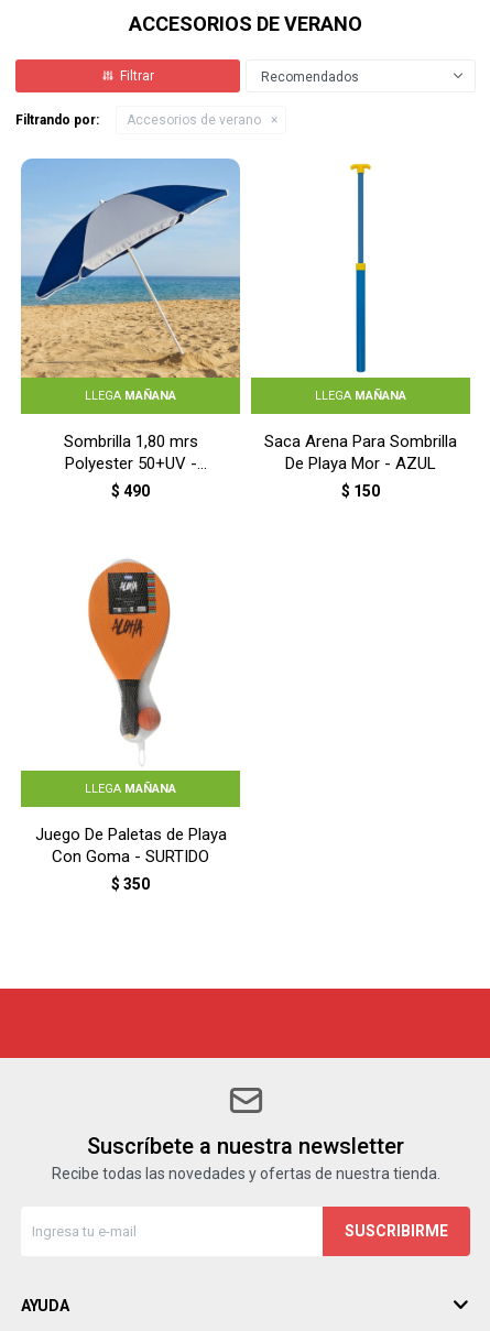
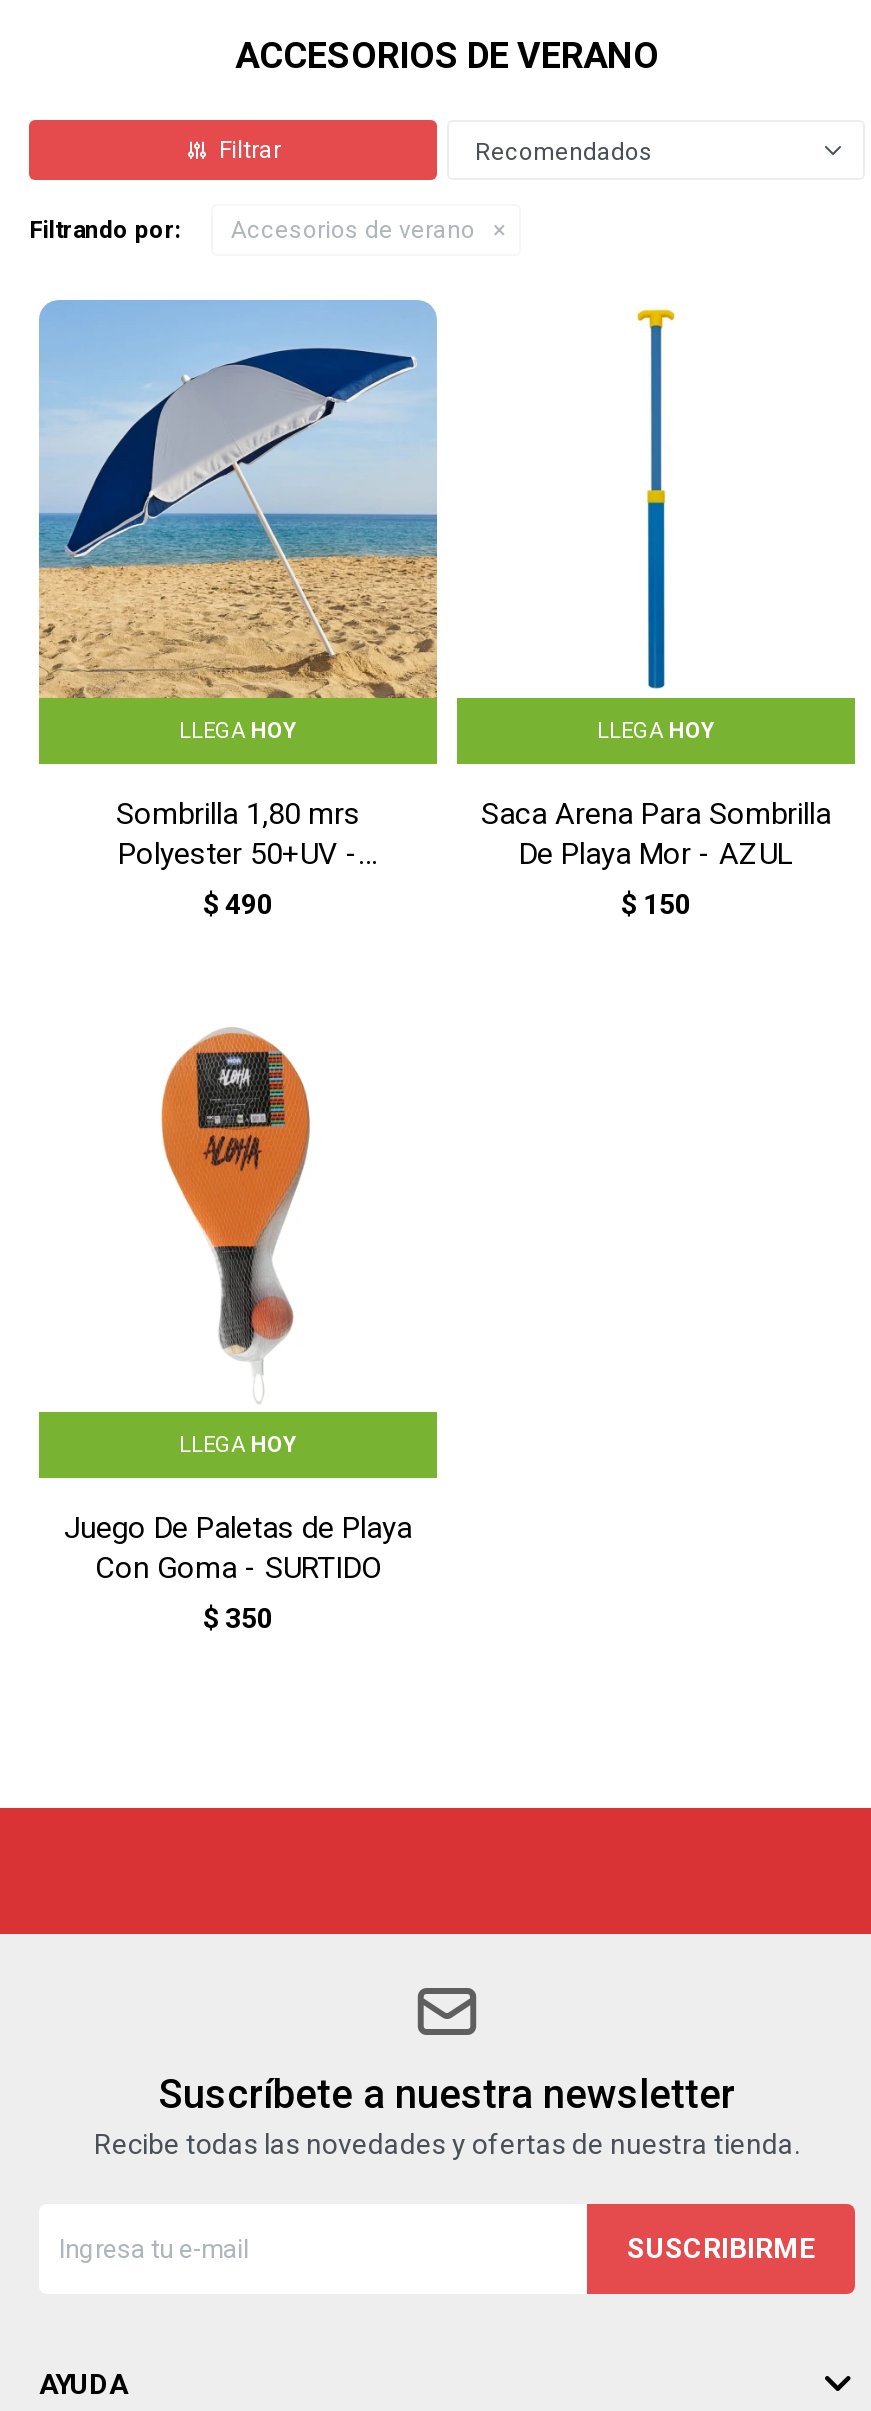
- LLEGA MAÑANA
+ LLEGA HOY

- LLEGA MAÑANA
+ LLEGA HOY

- LLEGA MAÑANA
+ LLEGA HOY
